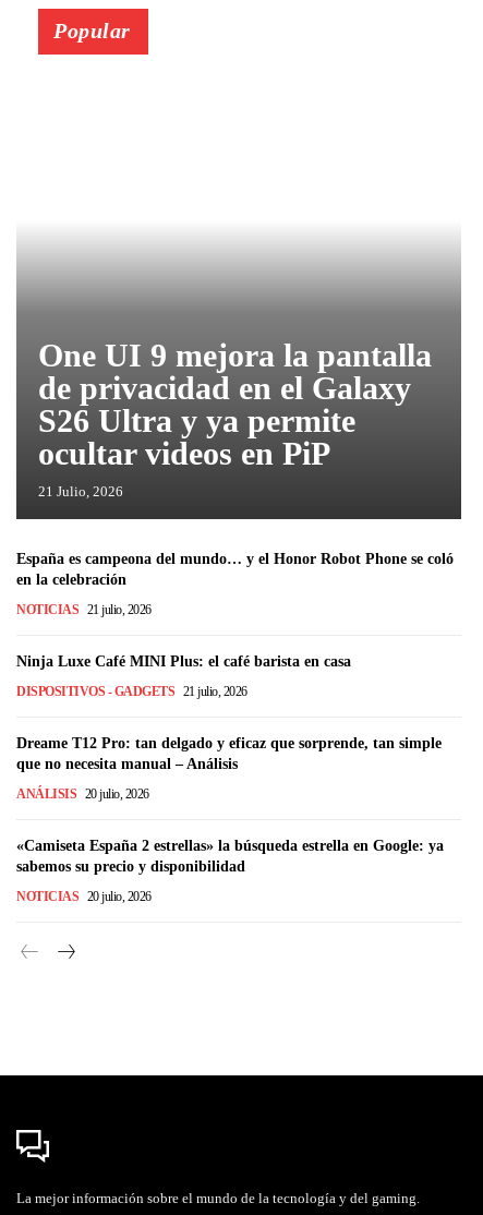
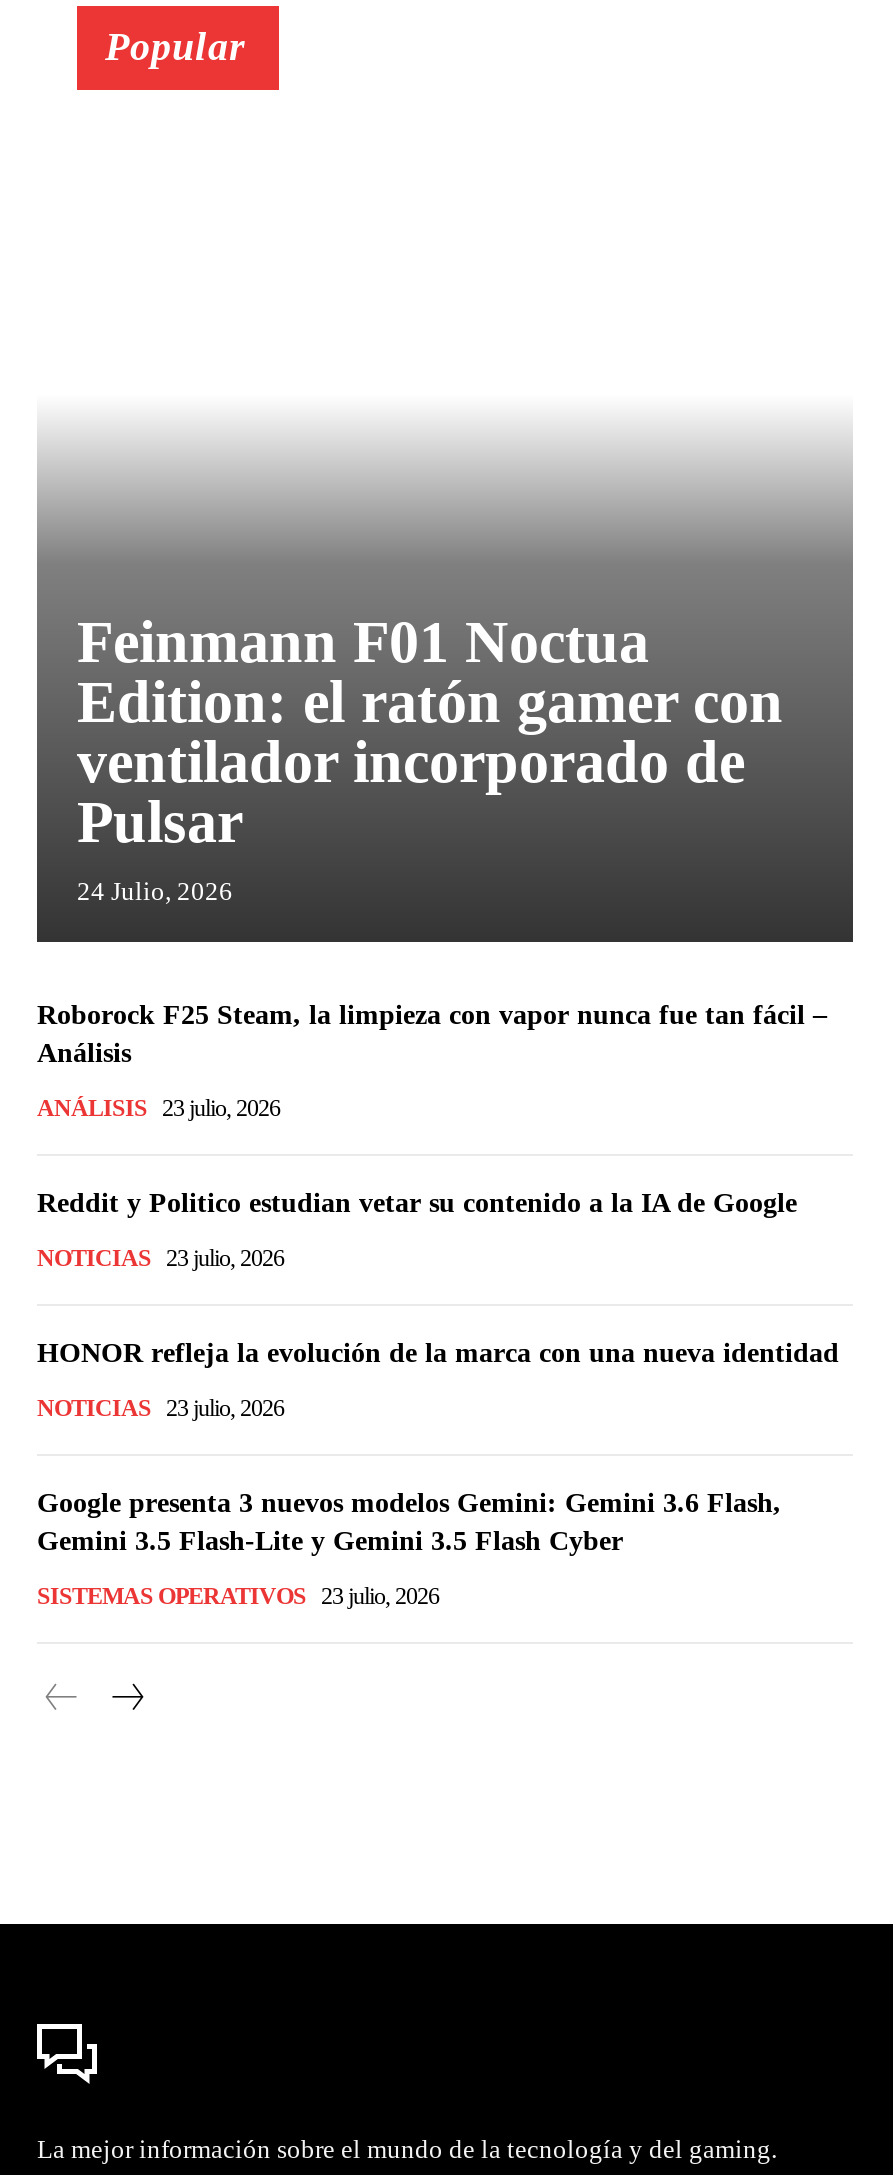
- One UI 9 mejora la pantalla
- de privacidad en el Galaxy
- S26 Ultra y ya permite
- ocultar videos en PiP
- 21 Julio, 2026
+ Feinmann F01 Noctua
+ Edition: el ratón gamer con
+ ventilador incorporado de
+ Pulsar
+ 24 Julio, 2026

- España es campeona del mundo… y el Honor Robot Phone se coló
- en la celebración
+ Roborock F25 Steam, la limpieza con vapor nunca fue tan fácil –
+ Análisis

- NOTICIAS 21 julio, 2026
+ ANÁLISIS 23 julio, 2026

- Ninja Luxe Café MINI Plus: el café barista en casa
+ Reddit y Politico estudian vetar su contenido a la IA de Google

- DISPOSITIVOS - GADGETS 21 julio, 2026
+ NOTICIAS 23 julio, 2026

- Dreame T12 Pro: tan delgado y eficaz que sorprende, tan simple
- que no necesita manual – Análisis
+ HONOR refleja la evolución de la marca con una nueva identidad

- ANÁLISIS 20 julio, 2026
+ NOTICIAS 23 julio, 2026

- «Camiseta España 2 estrellas» la búsqueda estrella en Google: ya
- sabemos su precio y disponibilidad
+ Google presenta 3 nuevos modelos Gemini: Gemini 3.6 Flash,
+ Gemini 3.5 Flash-Lite y Gemini 3.5 Flash Cyber

- NOTICIAS 20 julio, 2026
+ SISTEMAS OPERATIVOS 23 julio, 2026
